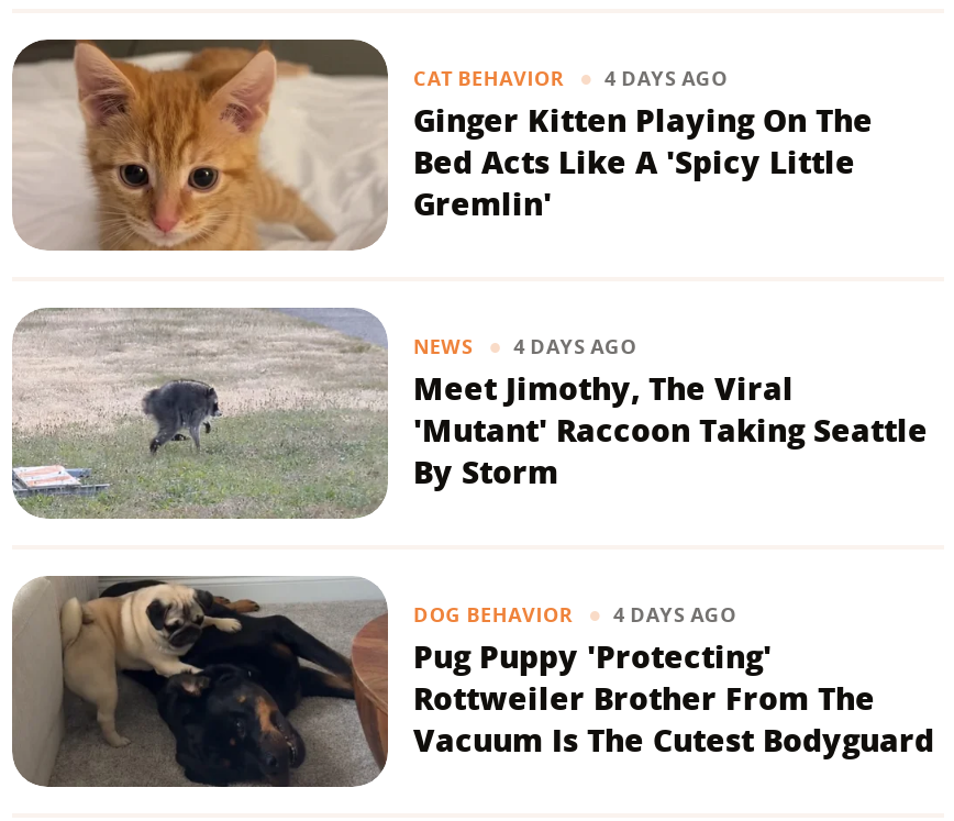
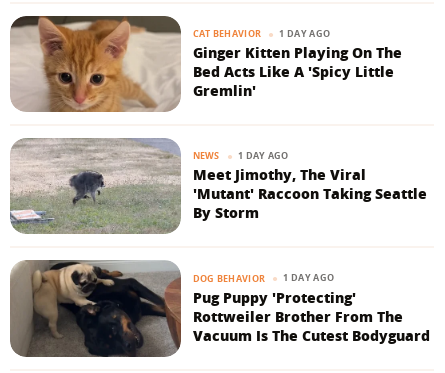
- CAT BEHAVIOR 4 DAYS AGO
+ CAT BEHAVIOR 1 DAY AGO

- NEWS 4 DAYS AGO
+ NEWS 1 DAY AGO

- DOG BEHAVIOR 4 DAYS AGO
+ DOG BEHAVIOR 1 DAY AGO
